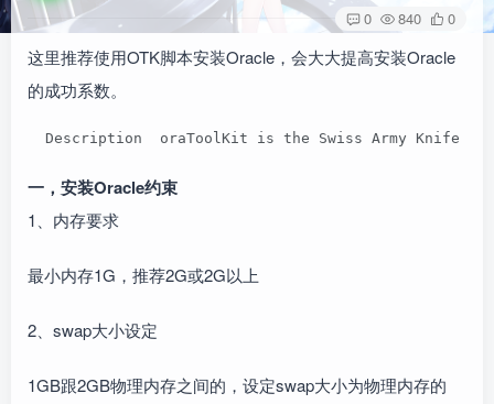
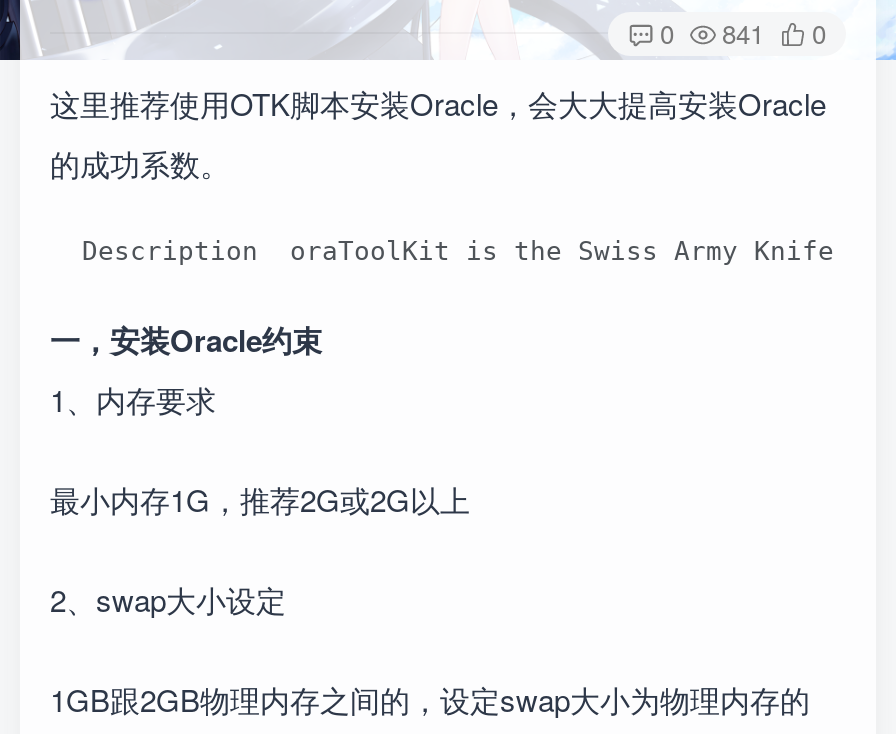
- 0 840 0
+ 0 841 0
